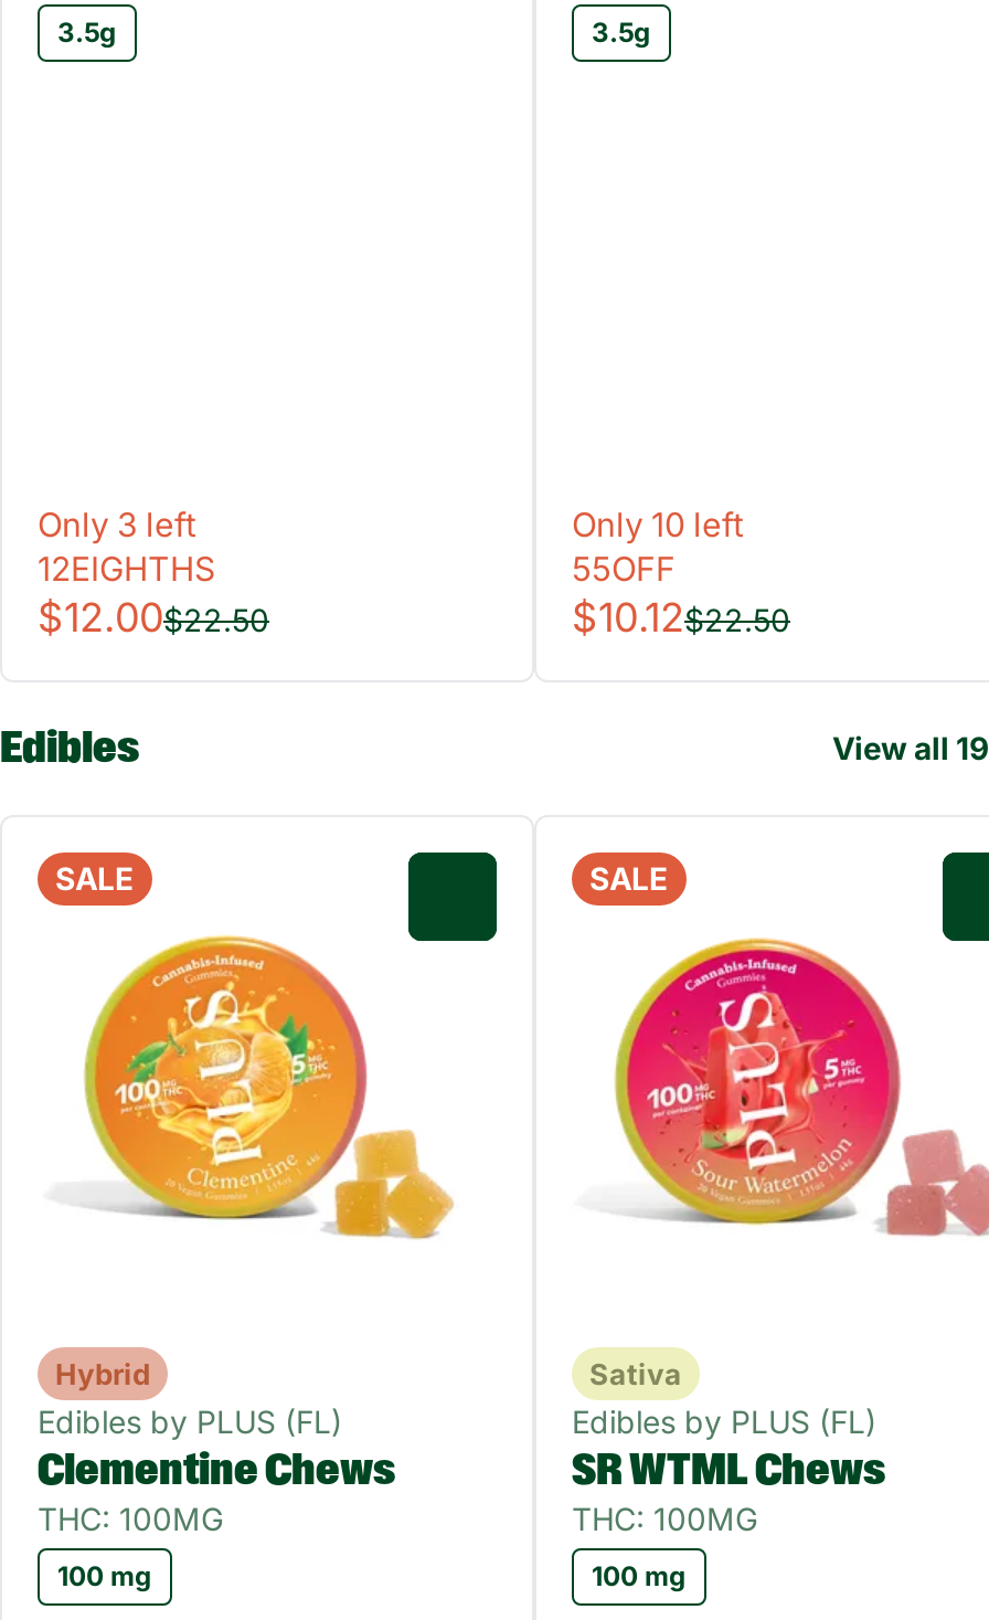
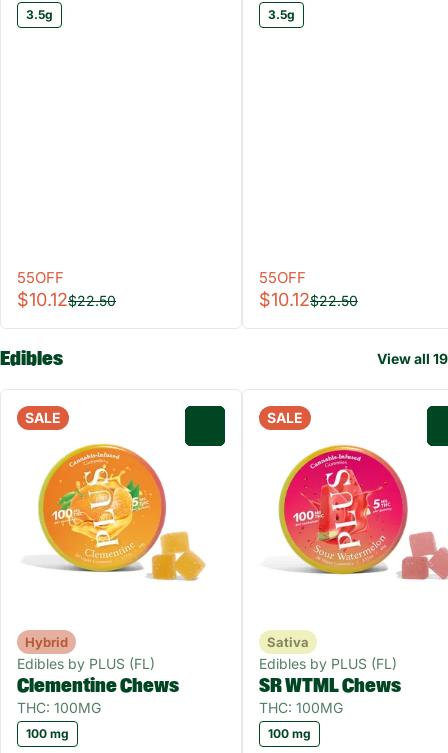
- Only 3 left
- 12EIGHTHS
- $12.00$22.50
+ 55OFF
+ $10.12$22.50

- Only 10 left
